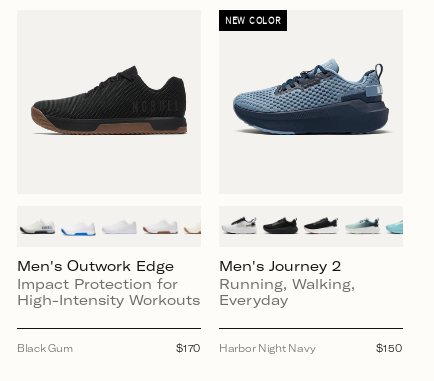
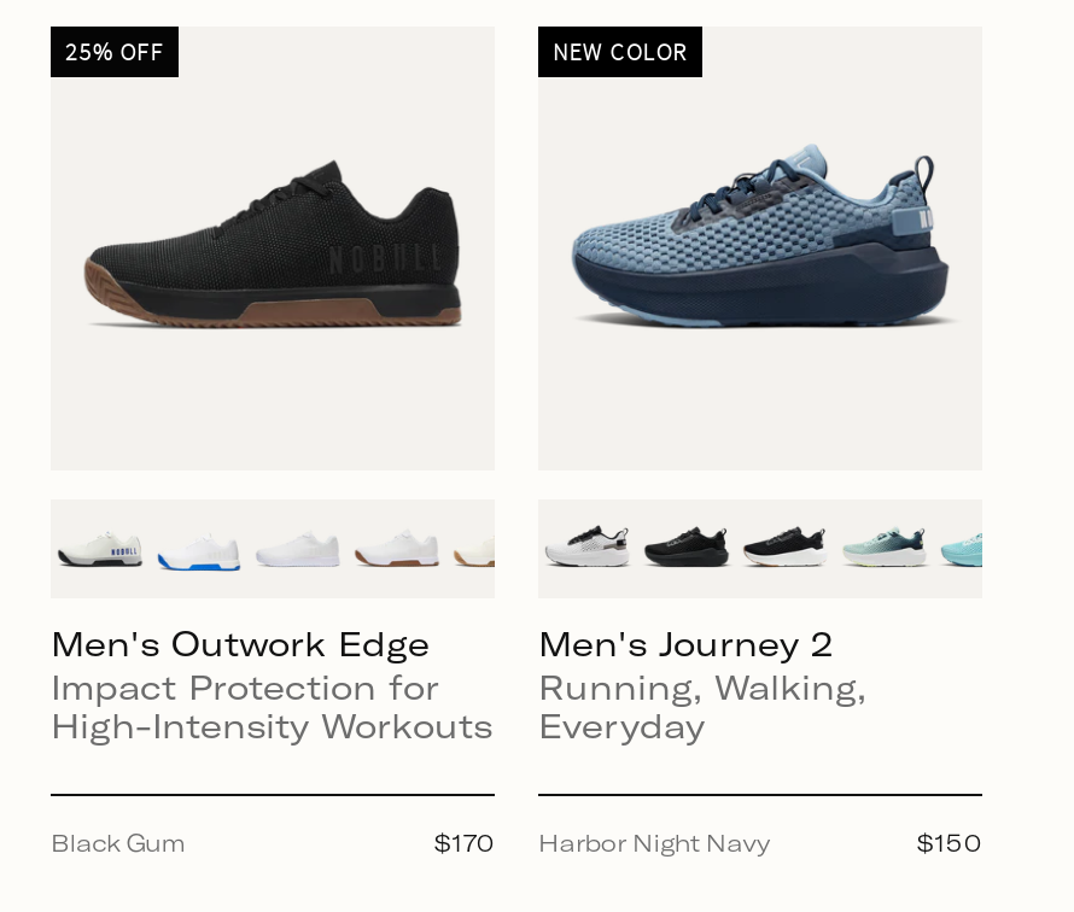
+ 25% OFF
